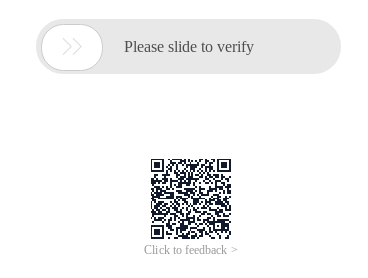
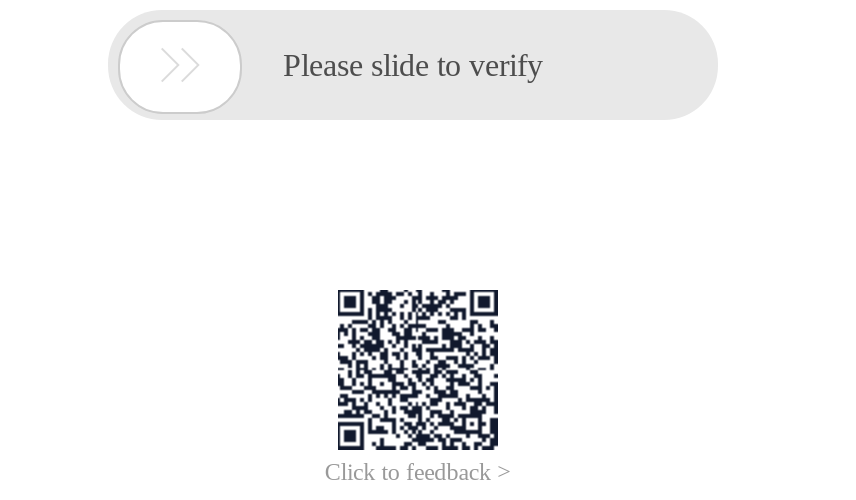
- [image]
+ [image]
